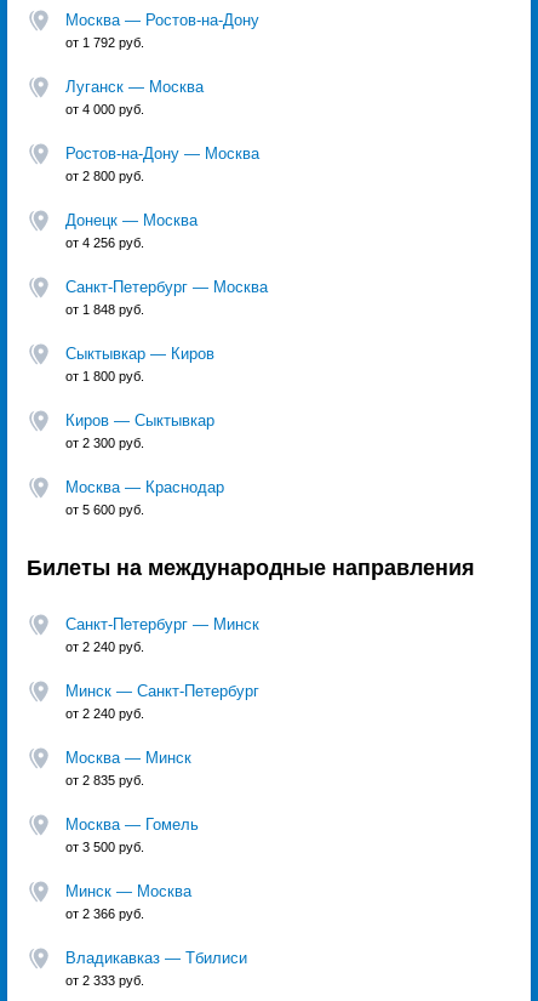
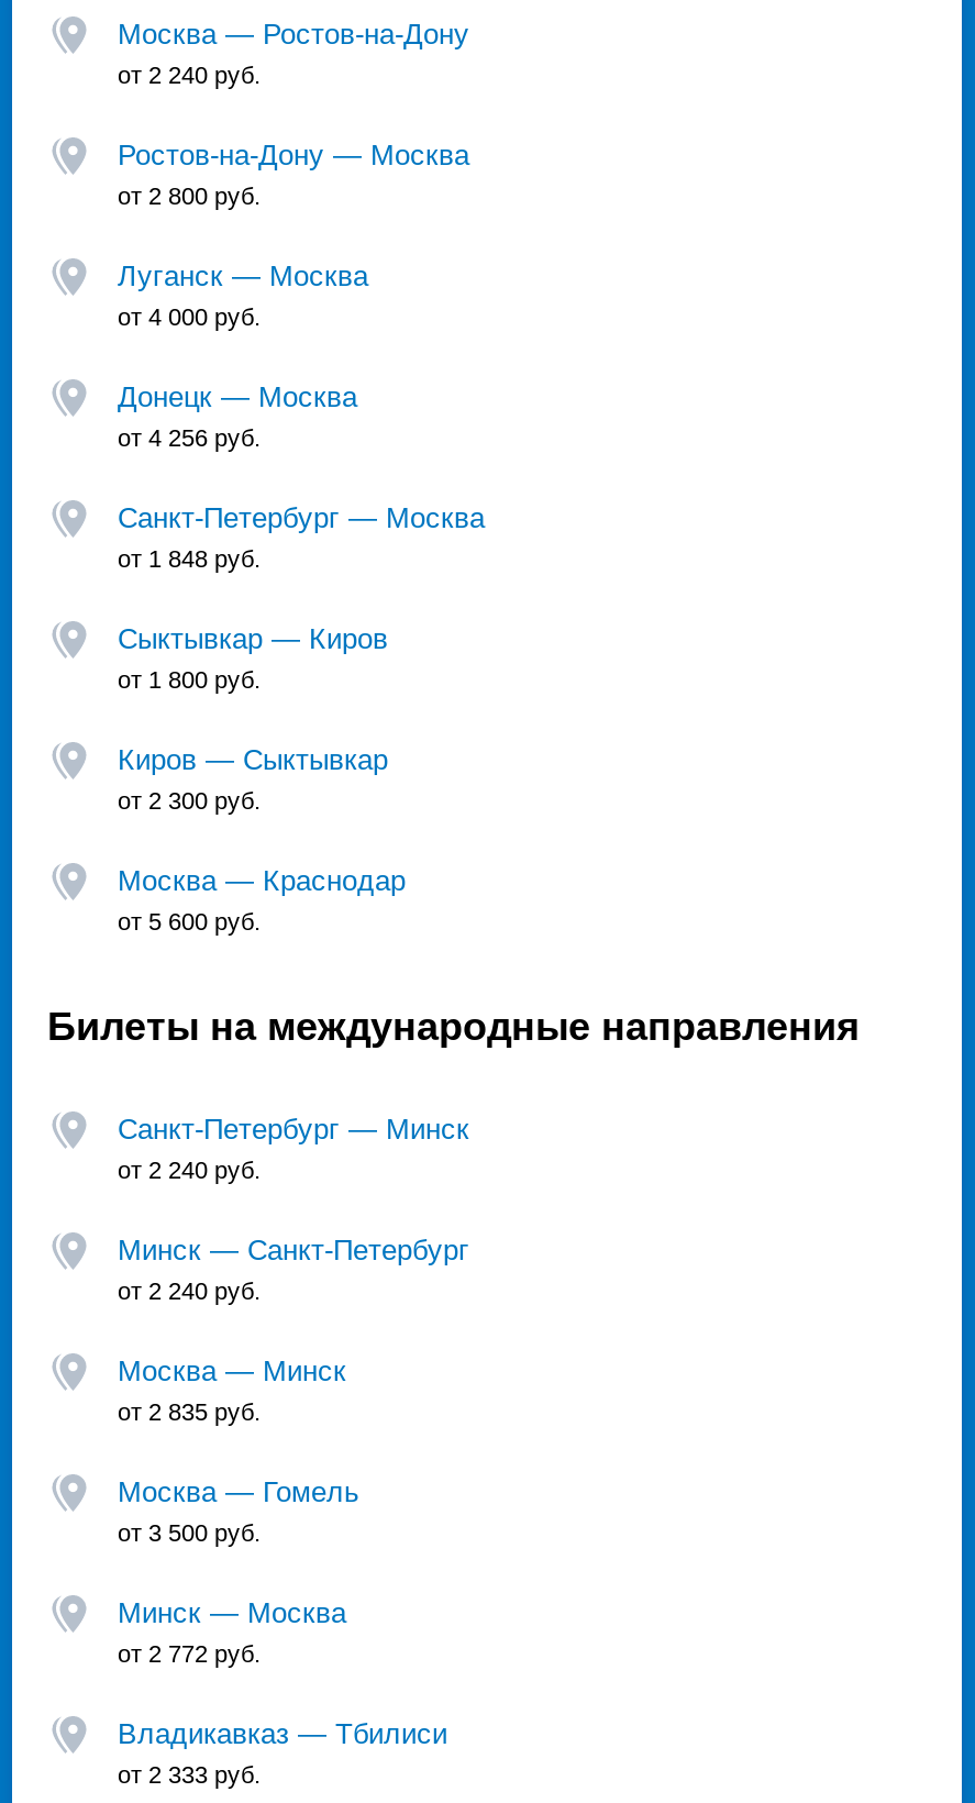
- от 1 792 руб.
+ от 2 240 руб.

moved down: Луганск — Москва | от 4 000 руб.

moved up: Ростов-на-Дону — Москва | от 2 800 руб.

- от 2 366 руб.
+ от 2 772 руб.
